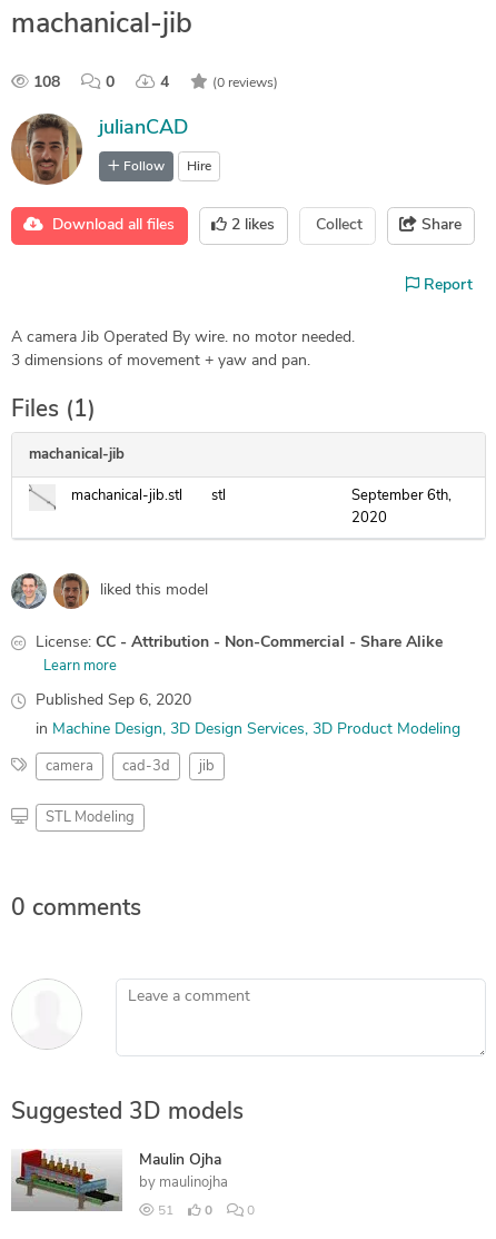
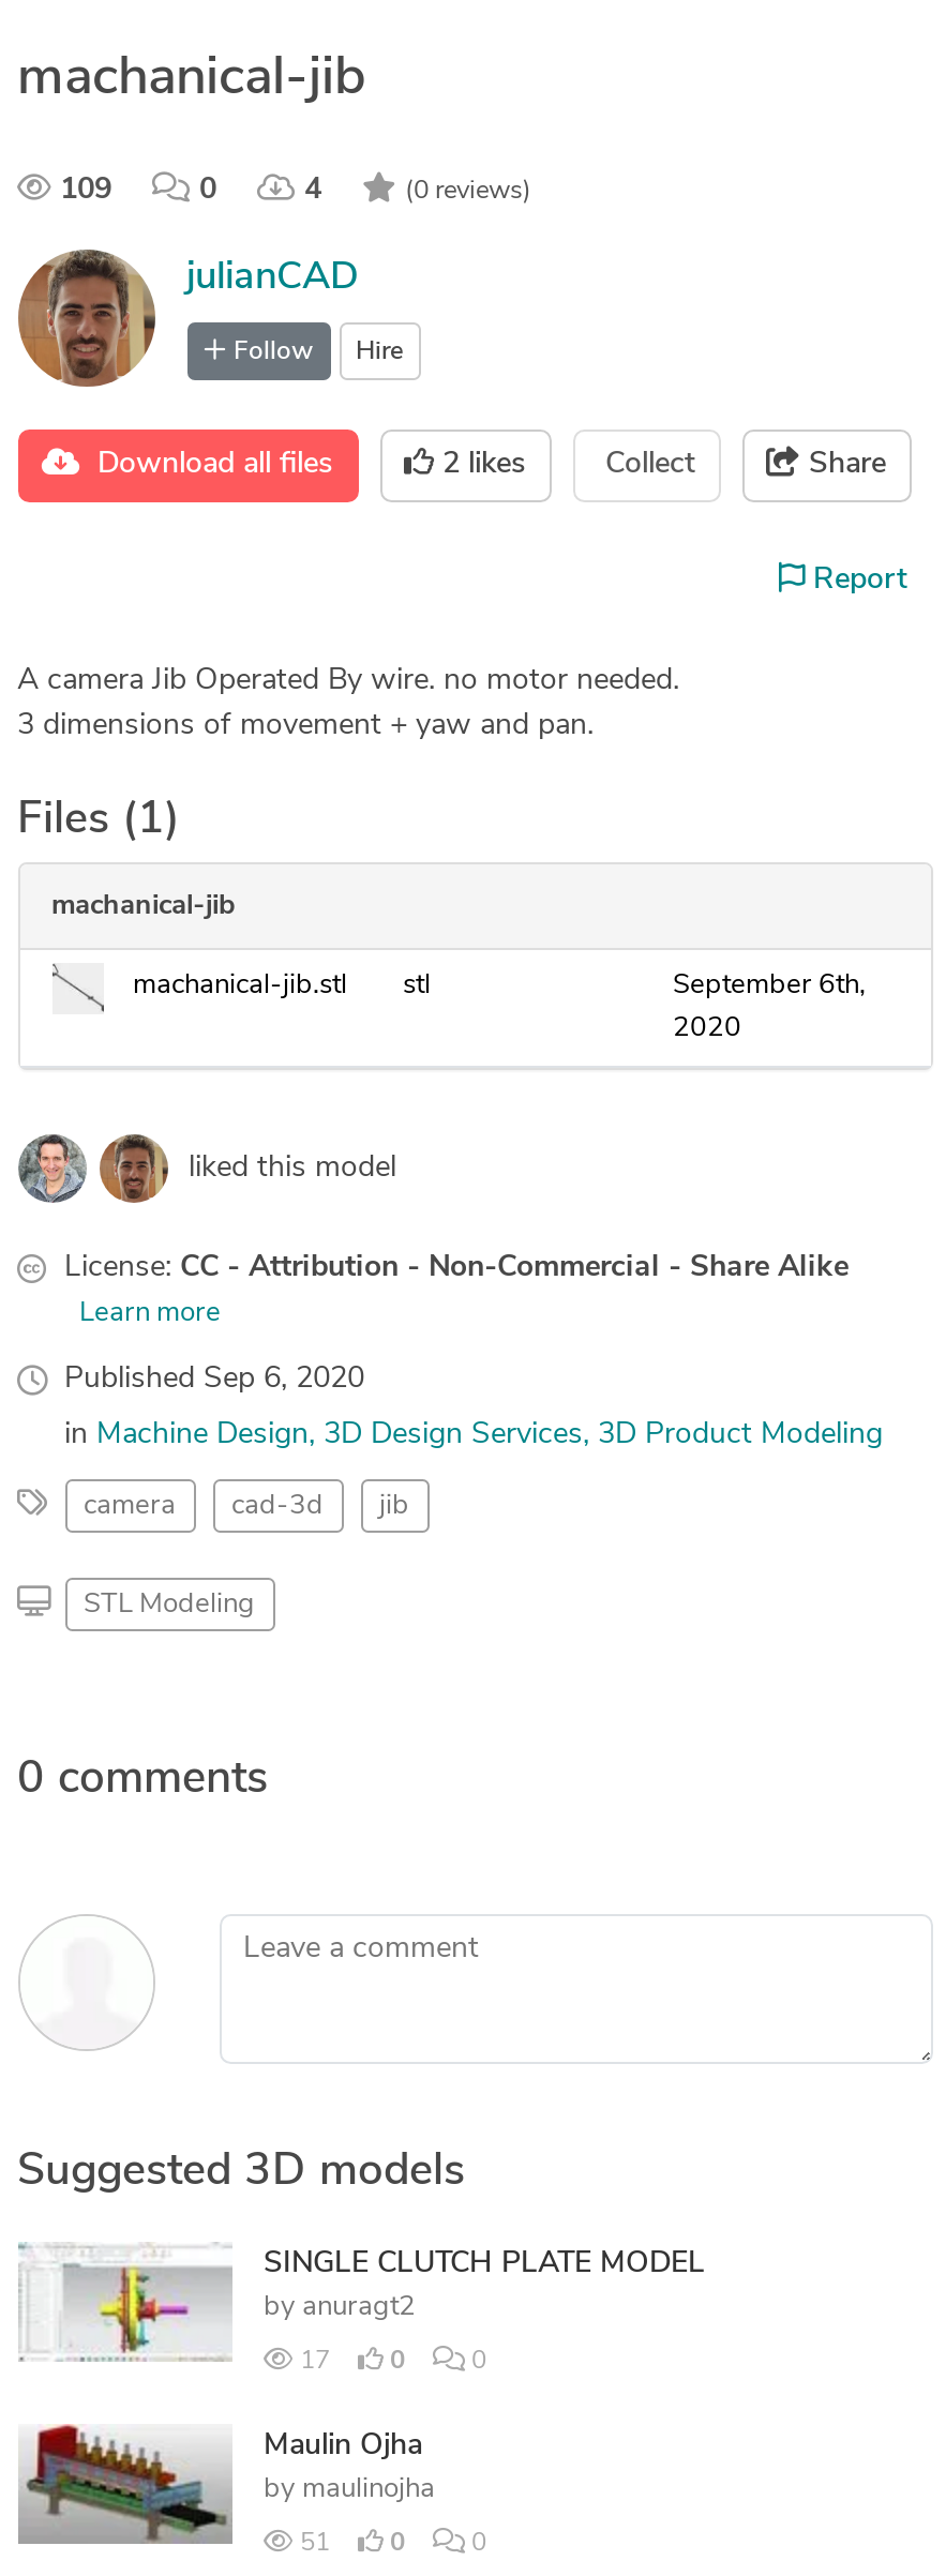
- 108
+ 109

+ [image]
+ SINGLE CLUTCH PLATE MODEL
+ by anuragt2
+ 17
+ 0
+ 0
